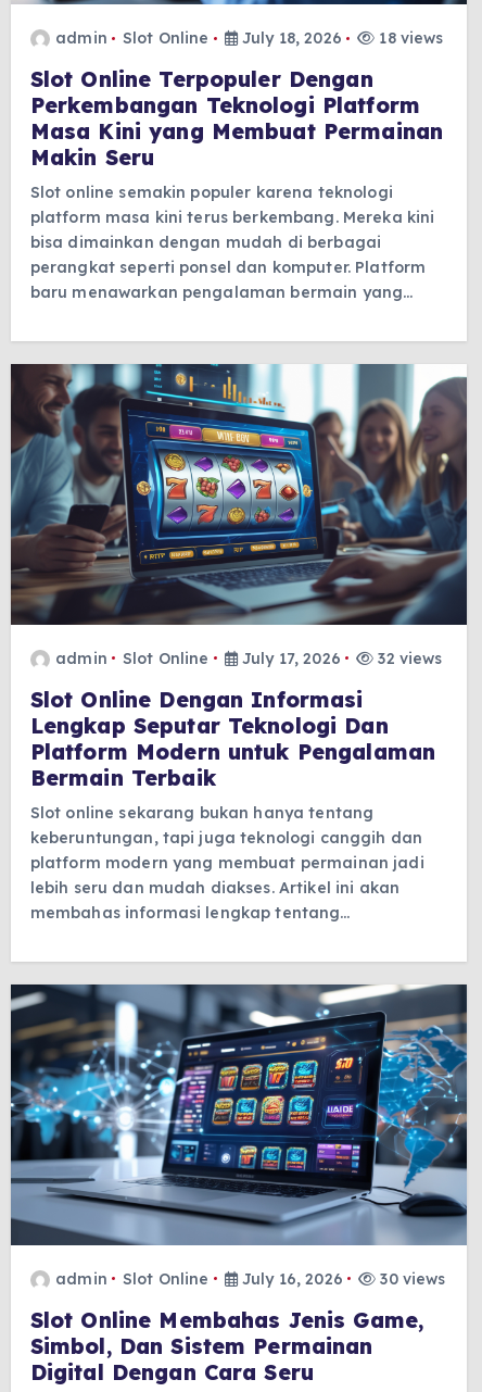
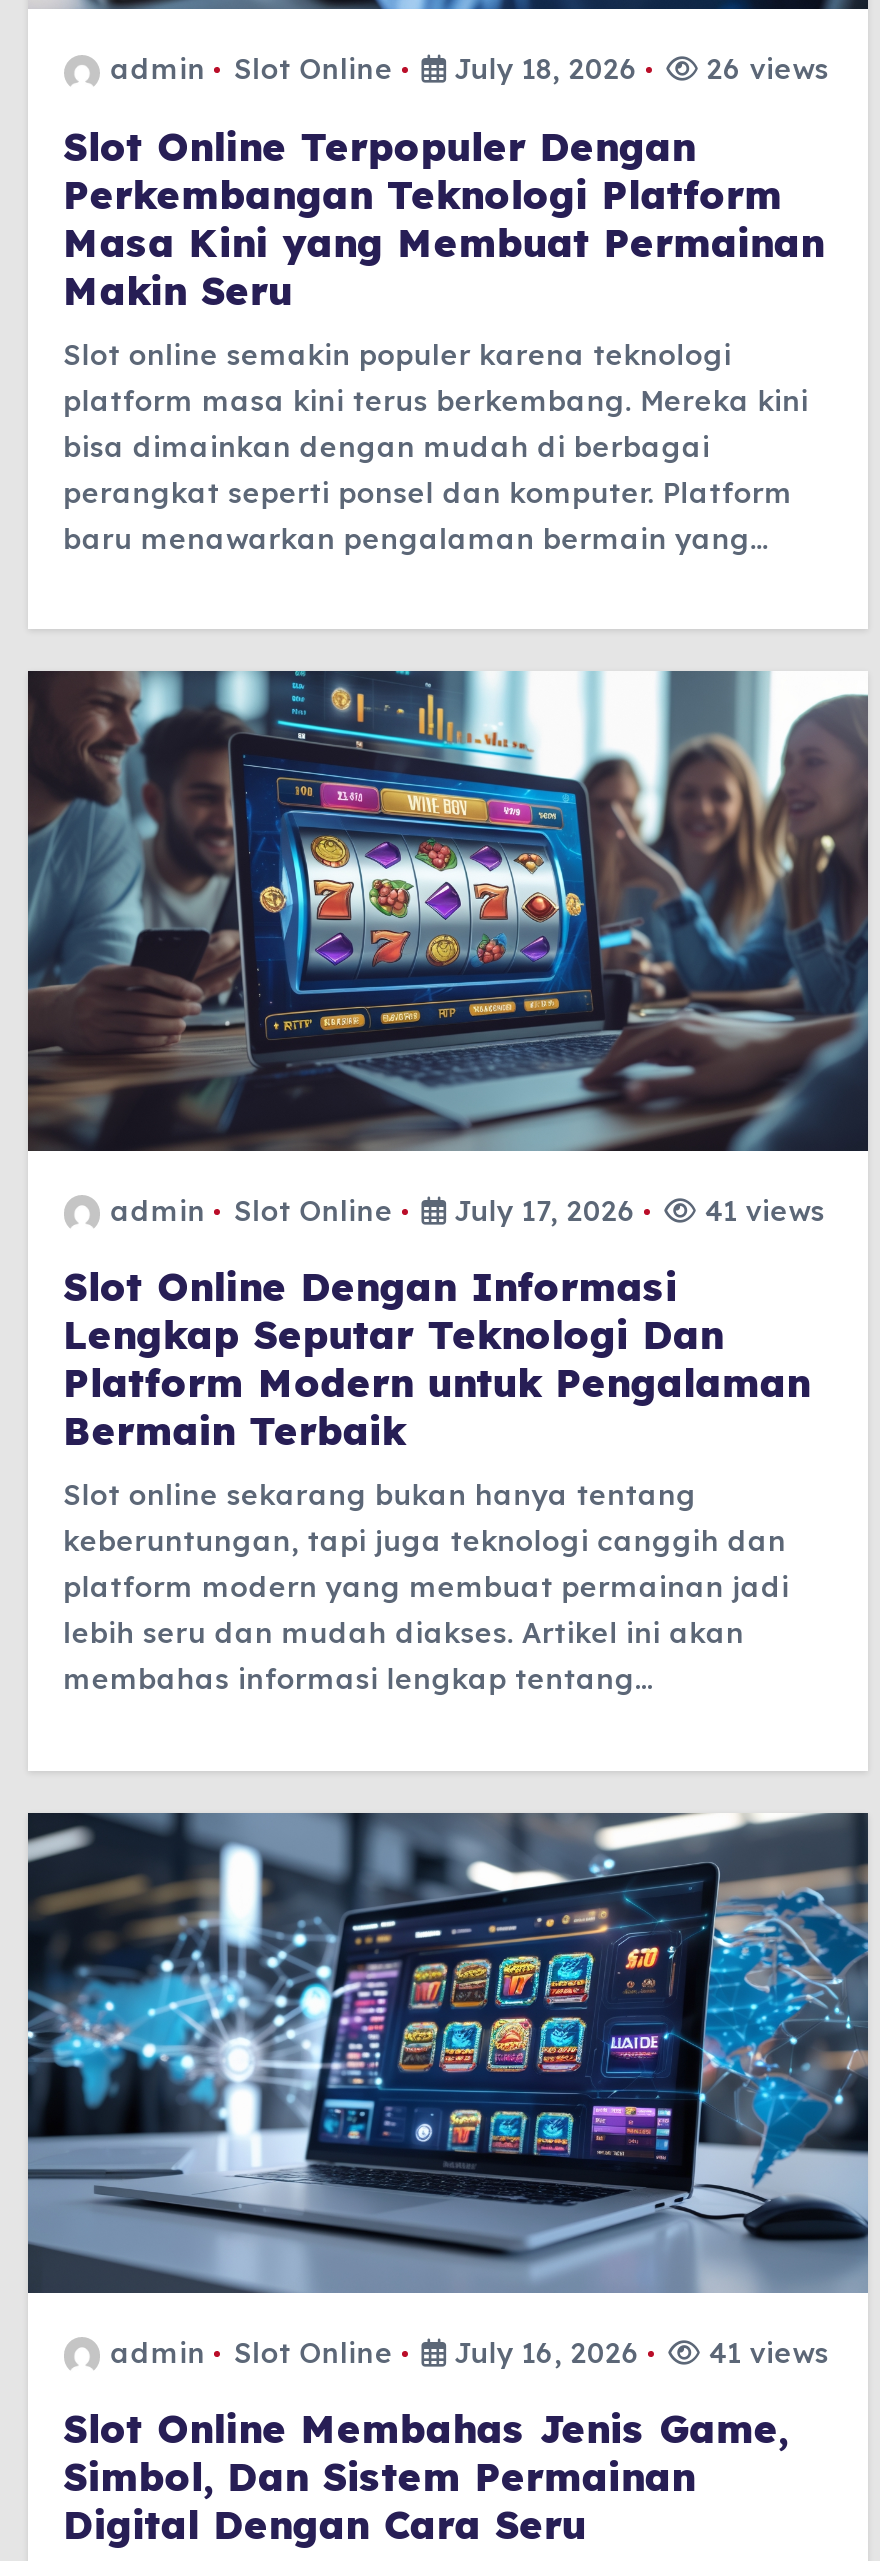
- admin Slot Online July 18, 2026 18 views
+ admin Slot Online July 18, 2026 26 views

- admin Slot Online July 17, 2026 32 views
+ admin Slot Online July 17, 2026 41 views

- admin Slot Online July 16, 2026 30 views
+ admin Slot Online July 16, 2026 41 views
